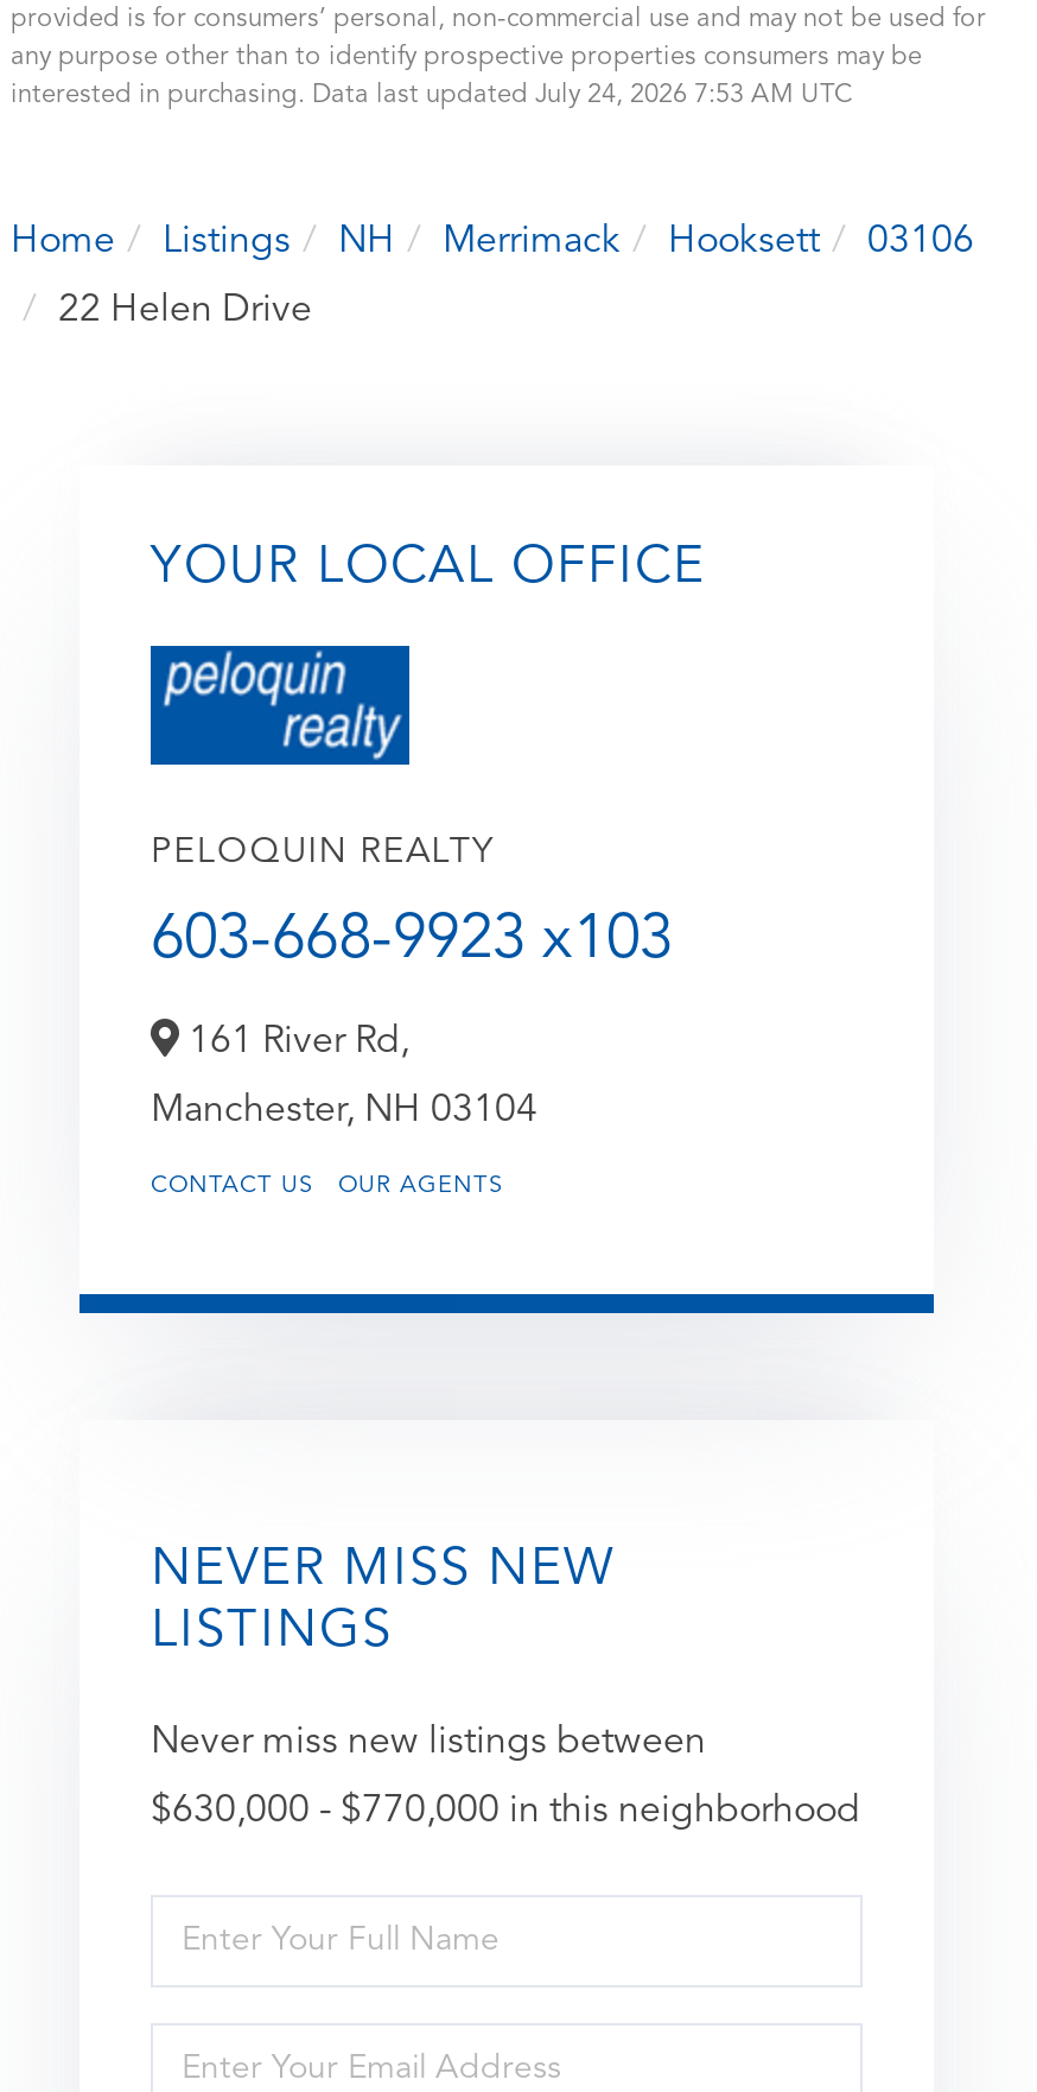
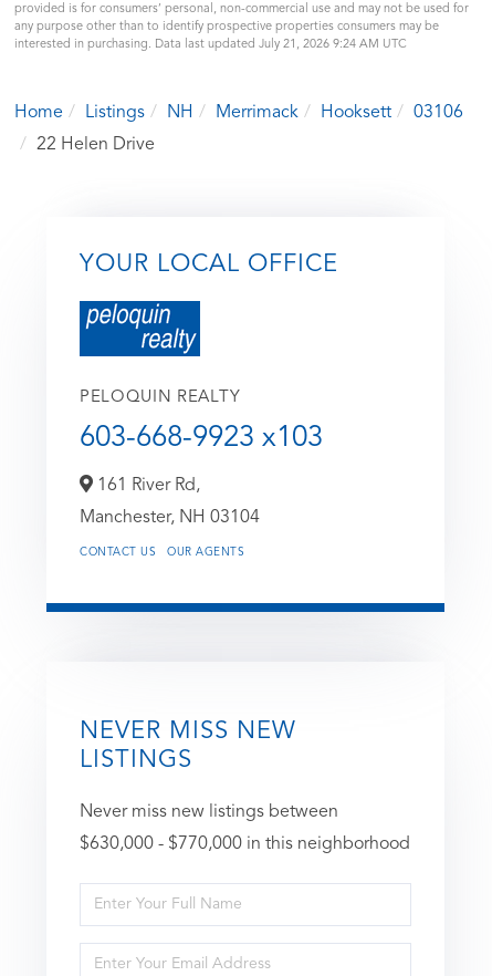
- interested in purchasing. Data last updated July 24, 2026 7:53 AM UTC
+ interested in purchasing. Data last updated July 21, 2026 9:24 AM UTC
